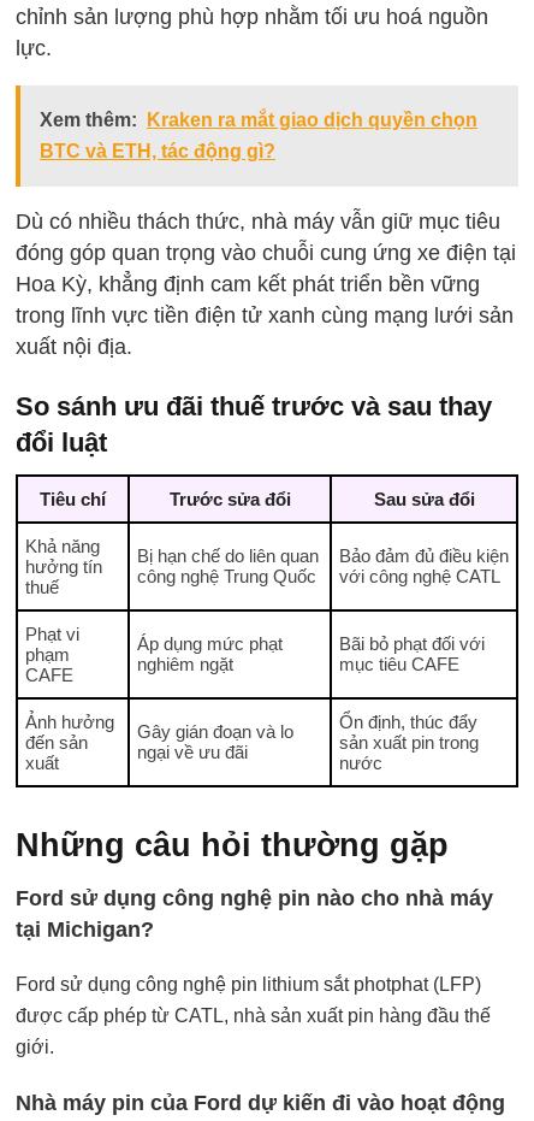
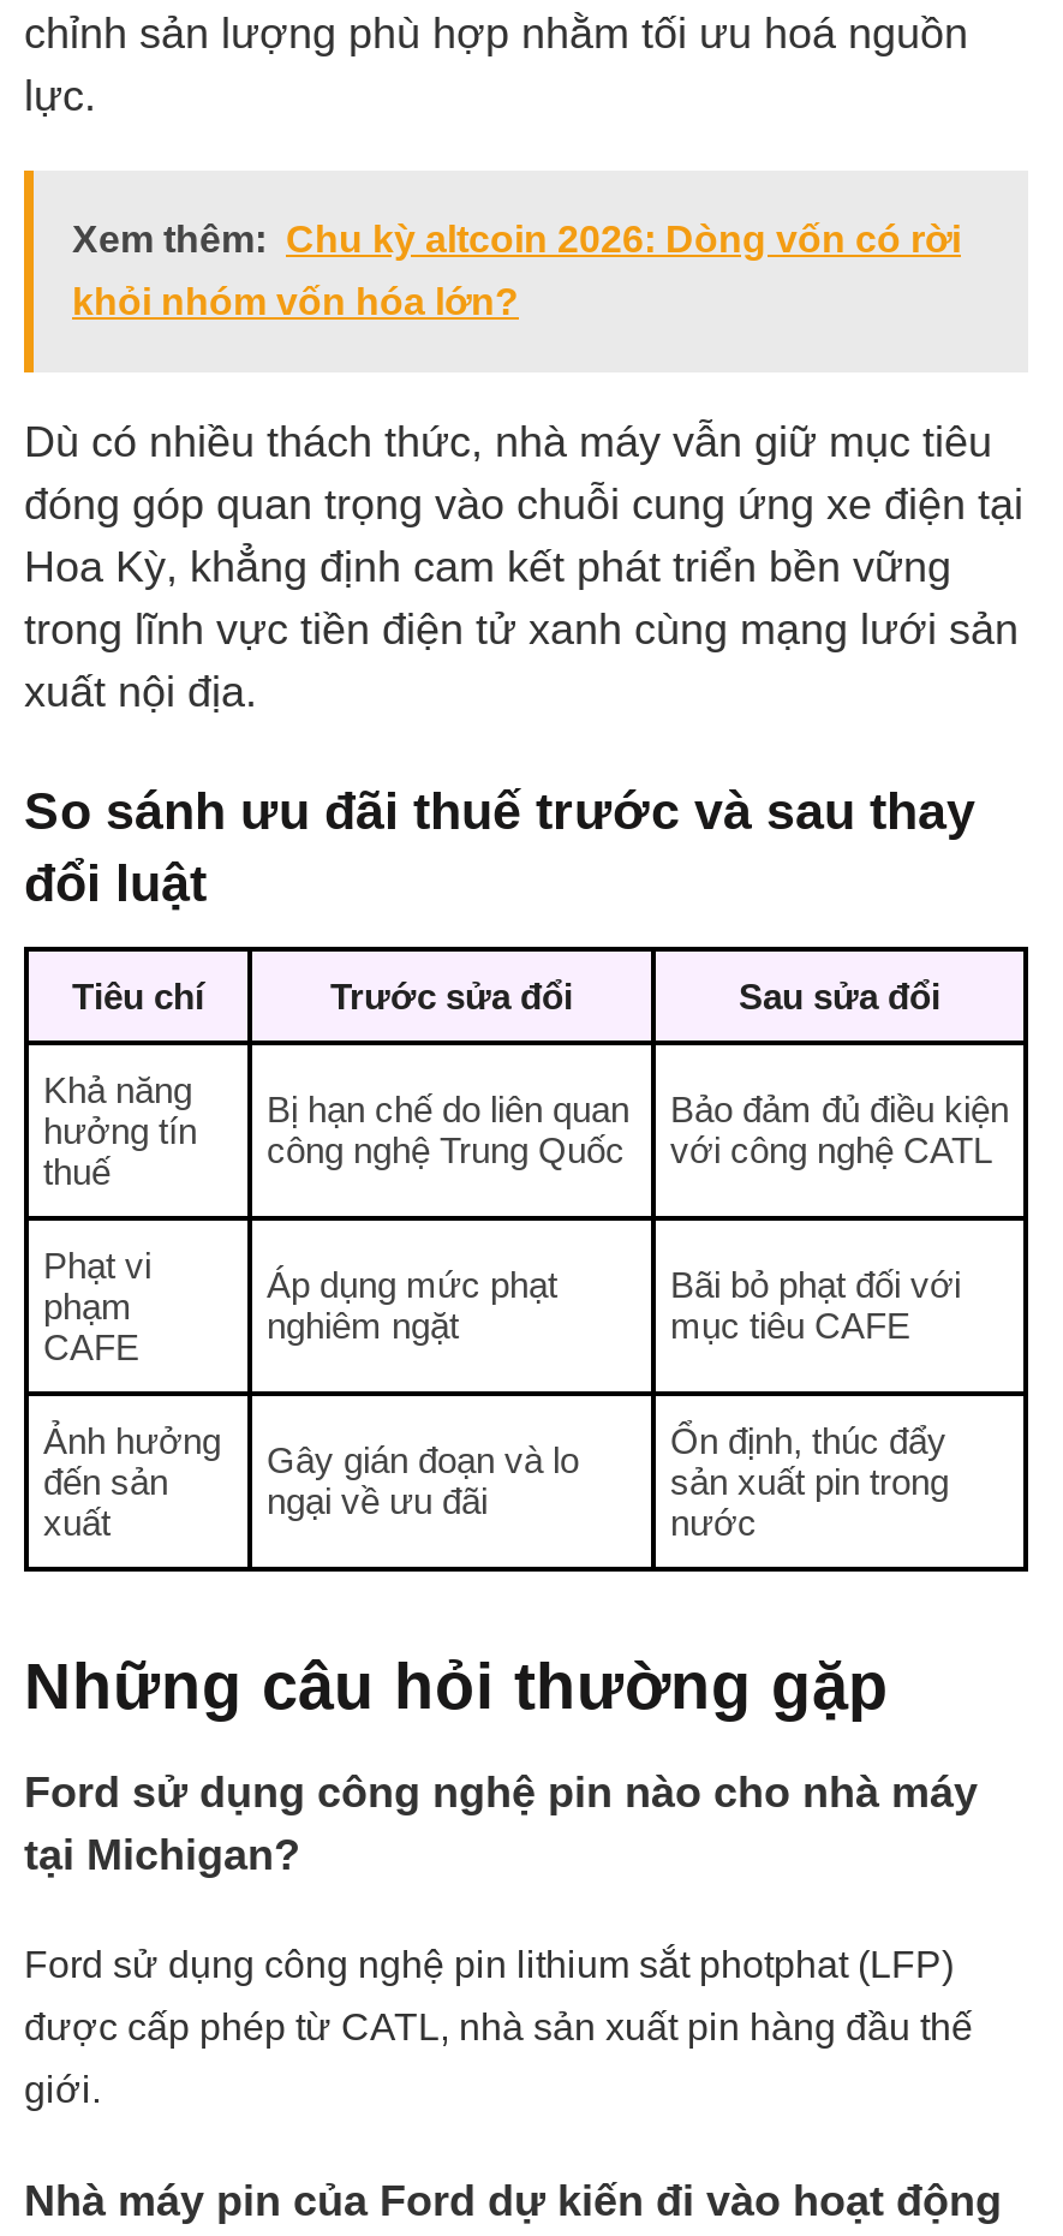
- Xem thêm: Kraken ra mắt giao dịch quyền chọn
+ Xem thêm: Chu kỳ altcoin 2026: Dòng vốn có rời

- BTC và ETH, tác động gì?
+ khỏi nhóm vốn hóa lớn?
